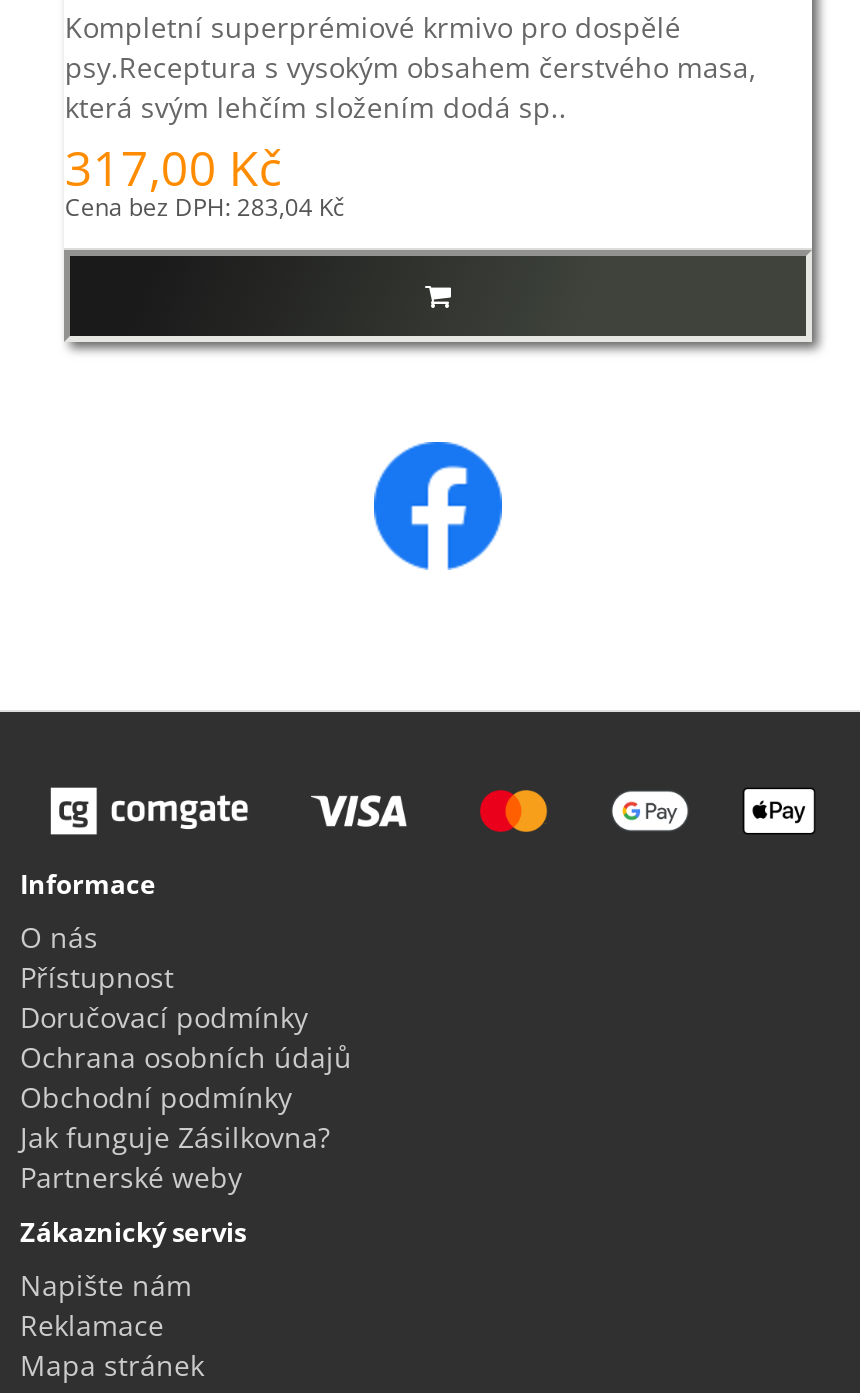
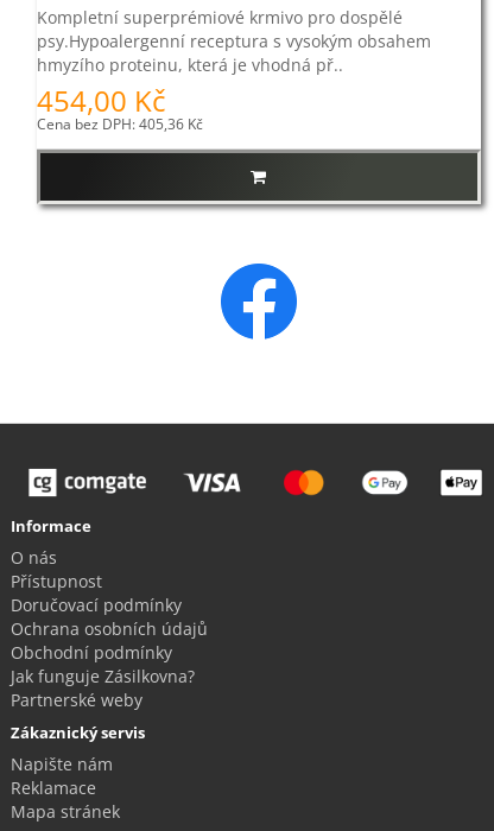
- psy.Receptura s vysokým obsahem čerstvého masa,
- která svým lehčím složením dodá sp..
- 317,00 Kč
- Cena bez DPH: 283,04 Kč
+ psy.Hypoalergenní receptura s vysokým obsahem
+ hmyzího proteinu, která je vhodná př..
+ 454,00 Kč
+ Cena bez DPH: 405,36 Kč
